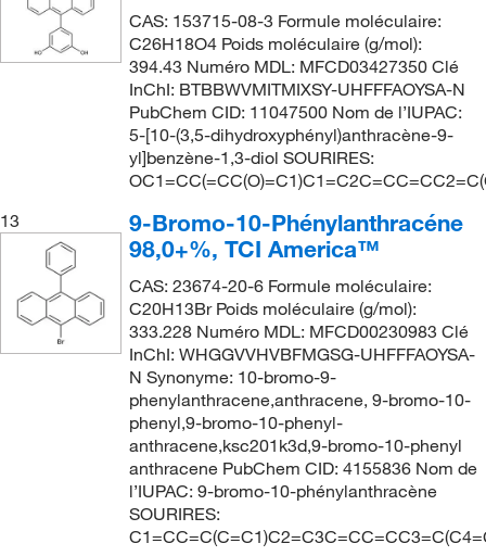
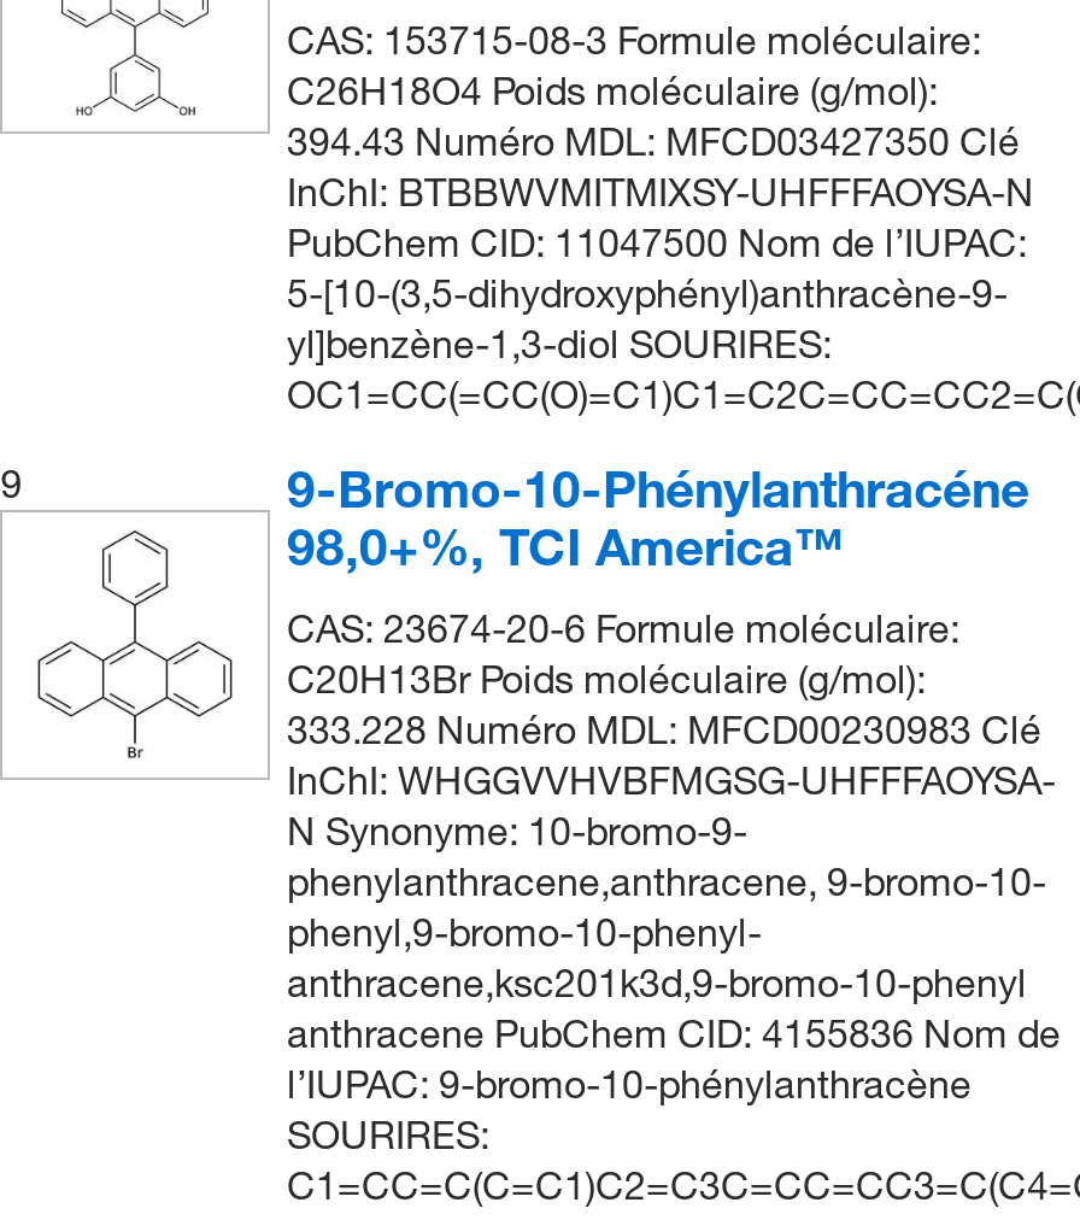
- 13
+ 9
